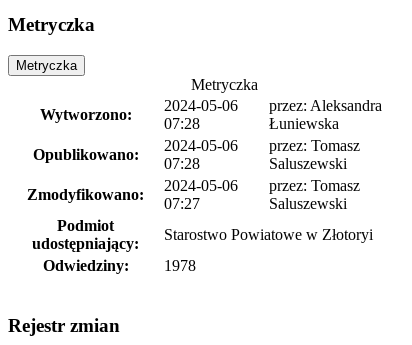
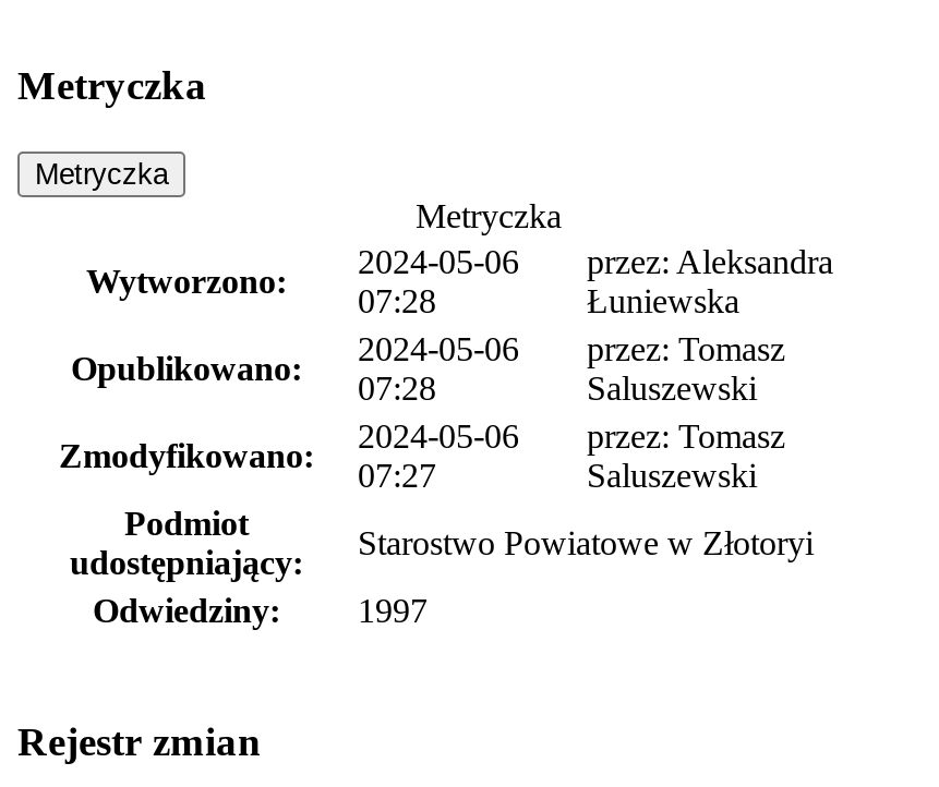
- 1978
+ 1997
